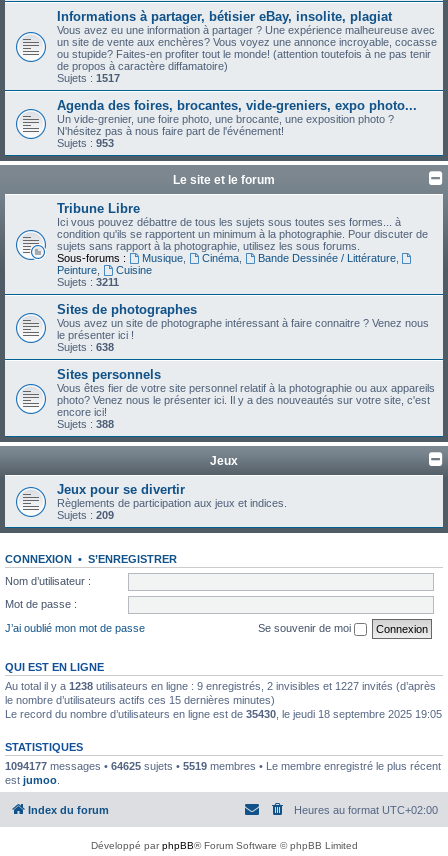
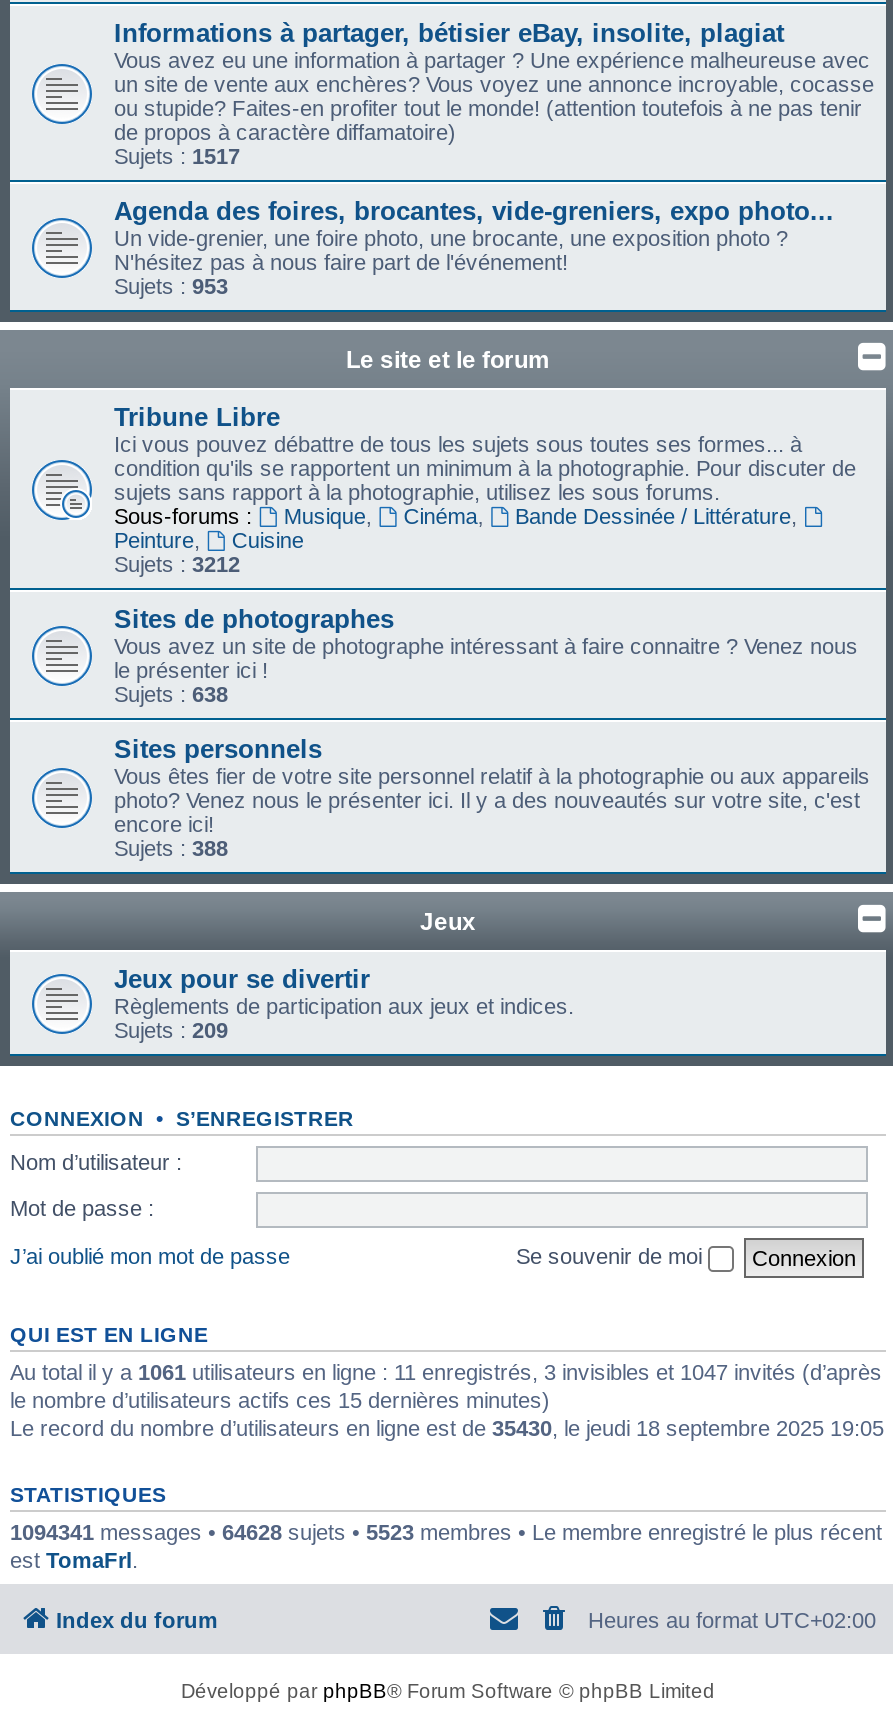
- Sujets : 3211
+ Sujets : 3212

- Au total il y a 1238 utilisateurs en ligne : 9 enregistrés, 2 invisibles et 1227 invités (d’après
+ Au total il y a 1061 utilisateurs en ligne : 11 enregistrés, 3 invisibles et 1047 invités (d’après

- 1094177 messages • 64625 sujets • 5519 membres • Le membre enregistré le plus récent
+ 1094341 messages • 64628 sujets • 5523 membres • Le membre enregistré le plus récent

- est jumoo.
+ est TomaFrl.
